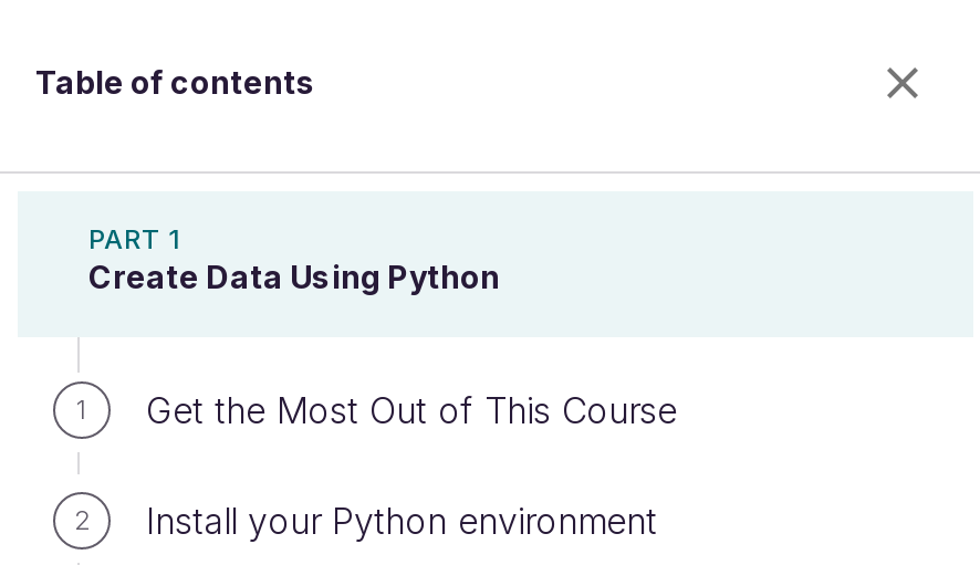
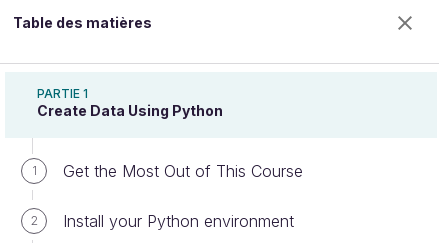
- Table of contents
+ Table des matières

- PART 1
+ PARTIE 1
